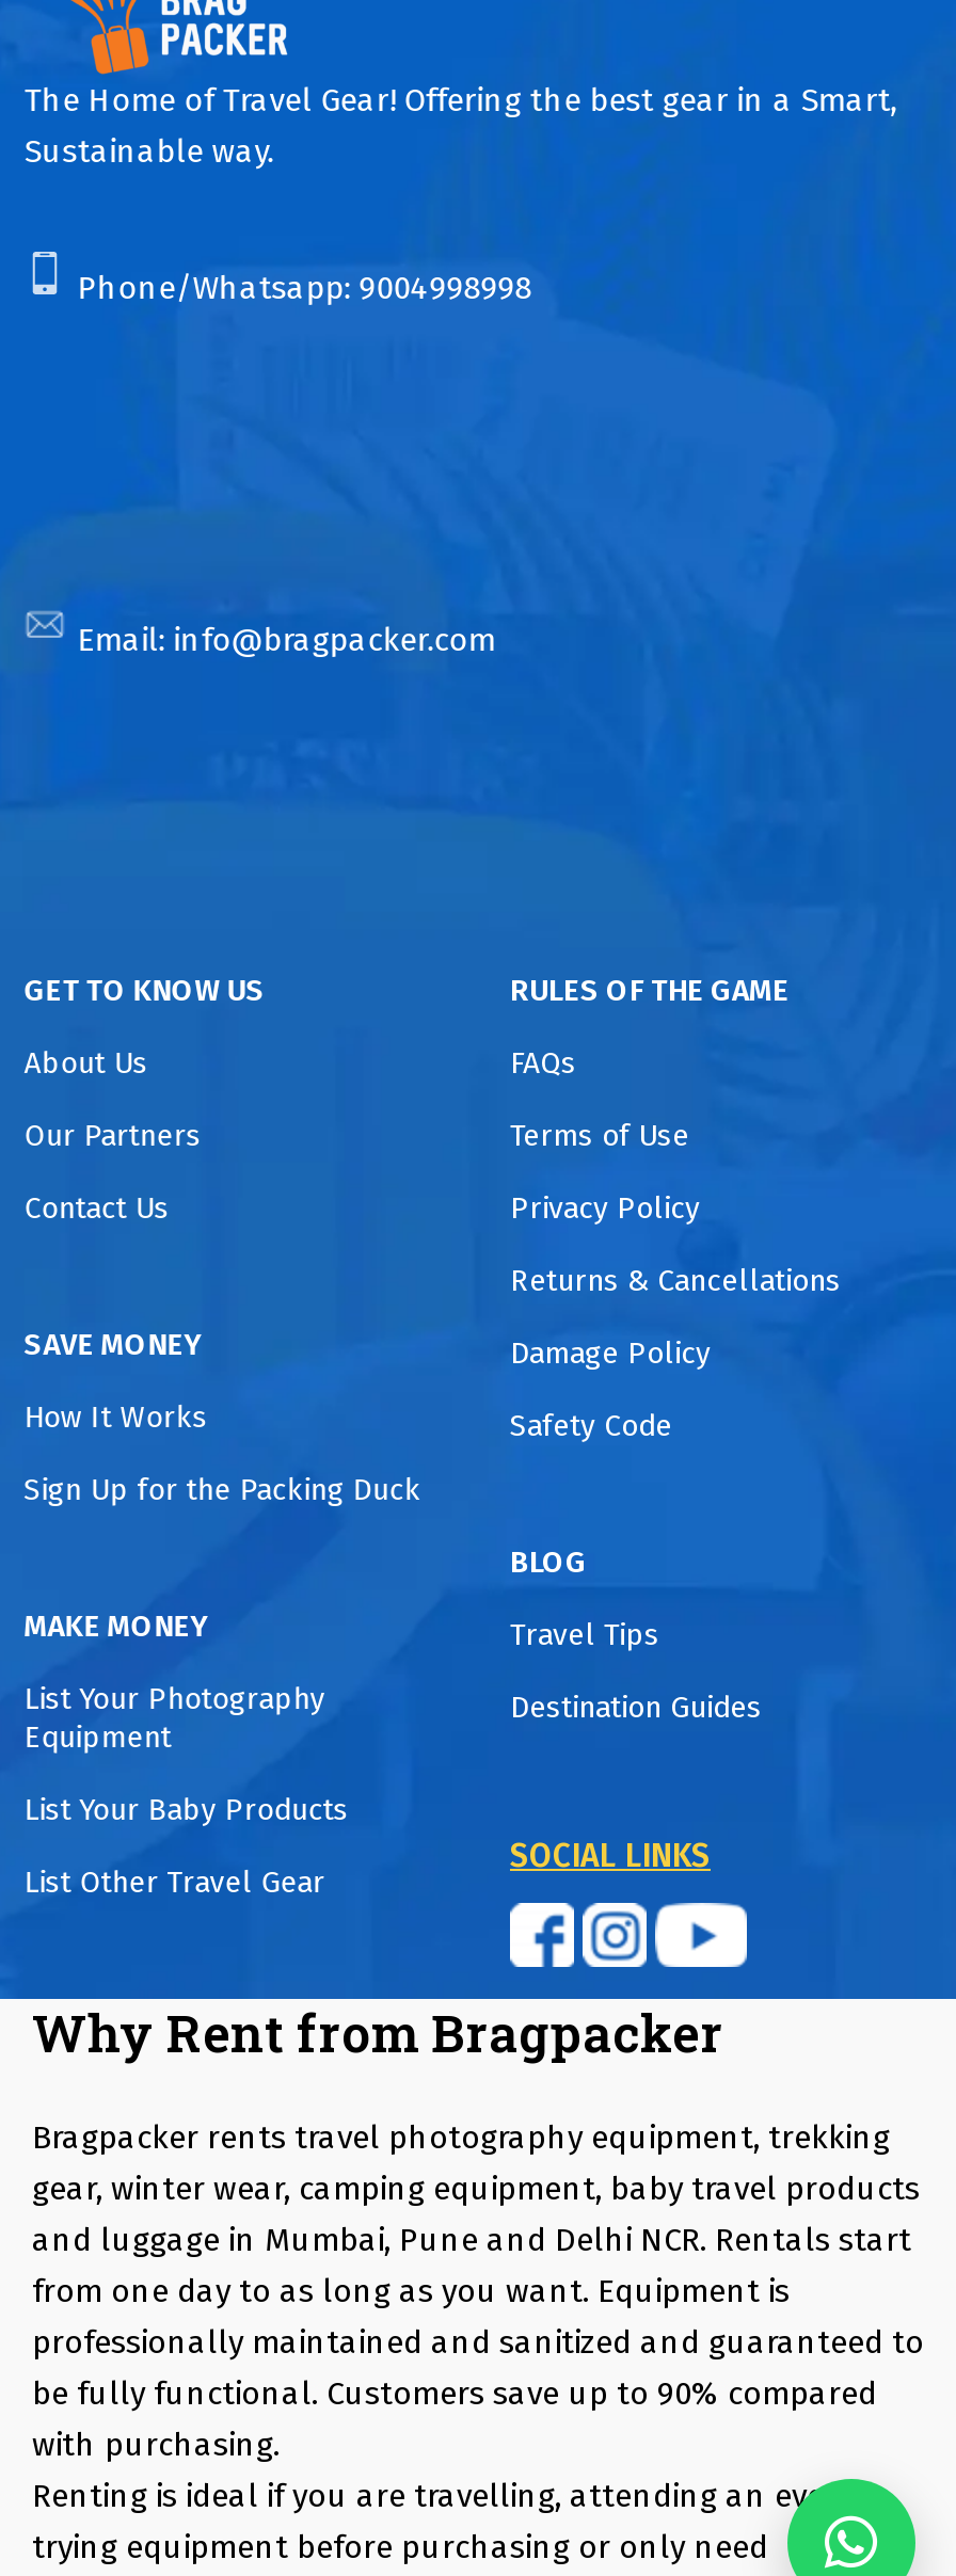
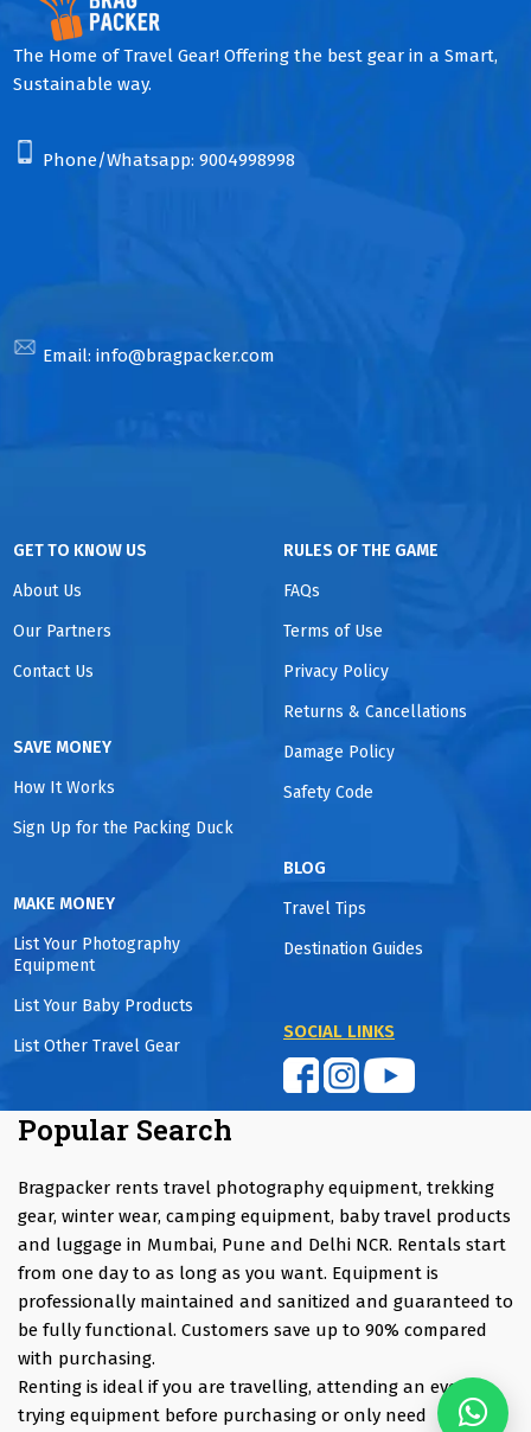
- Why Rent from Bragpacker
+ Popular Search
